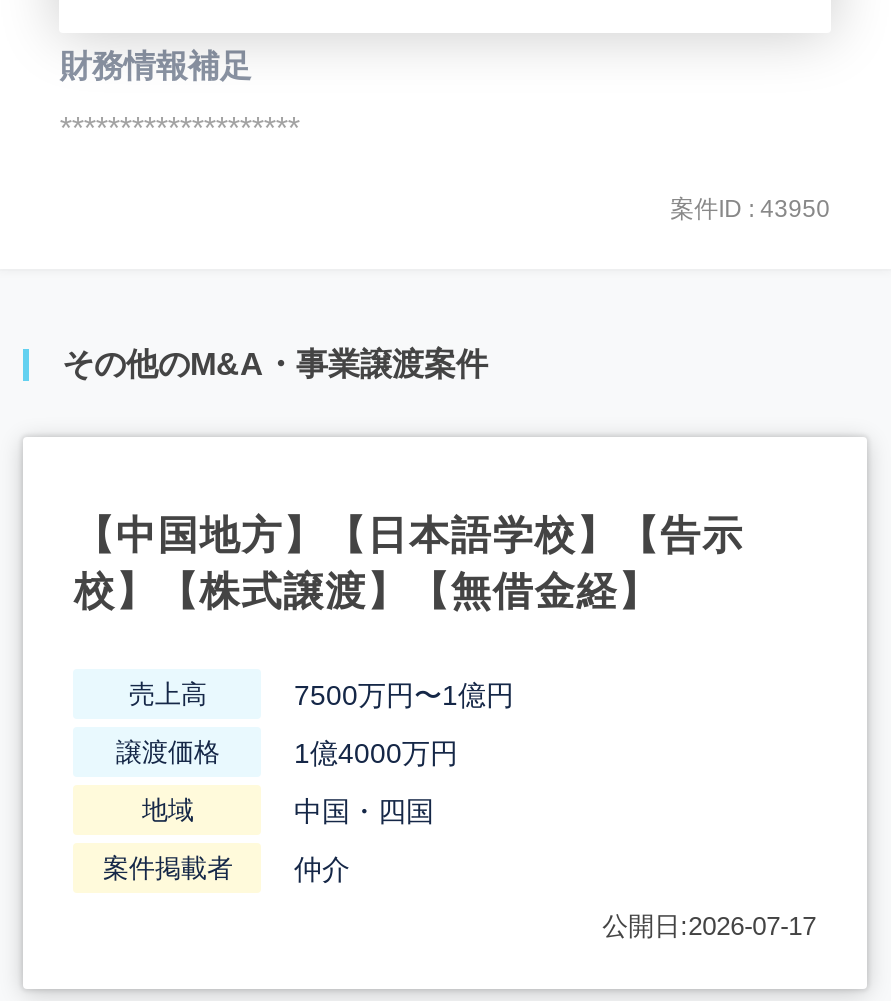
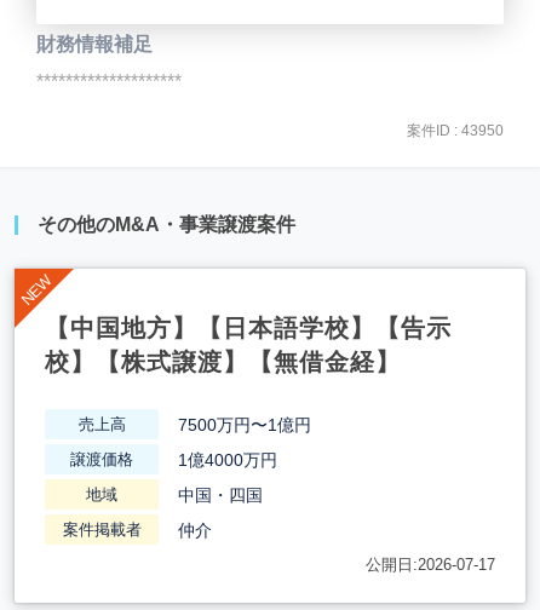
+ [image]
